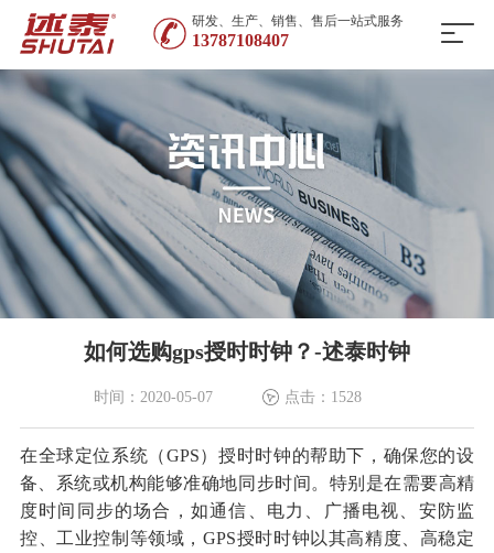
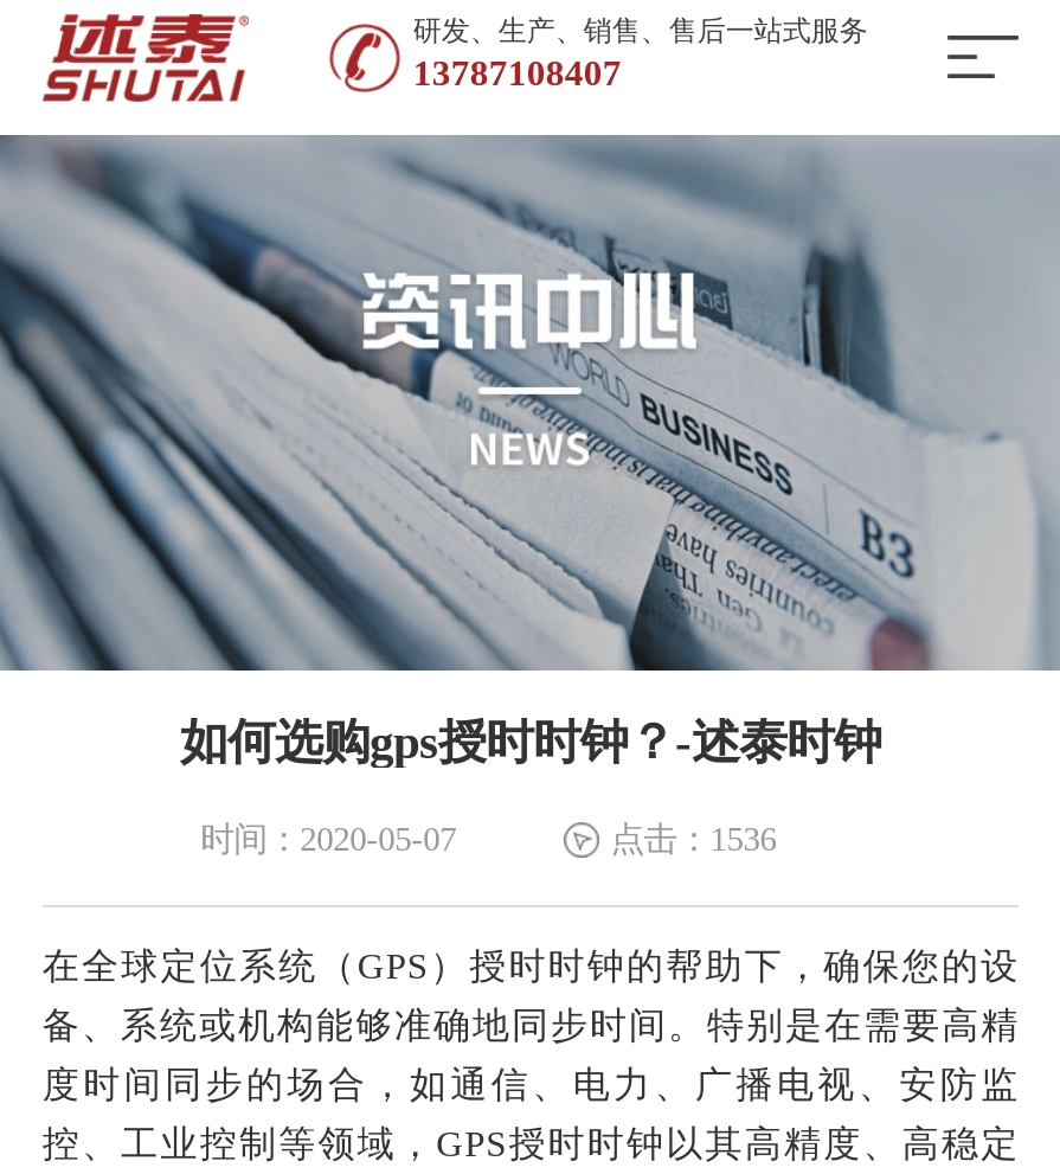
- 点击：1528
+ 点击：1536
